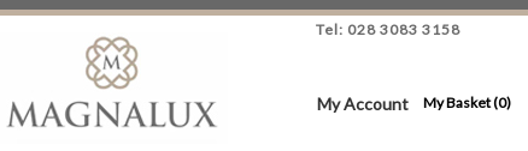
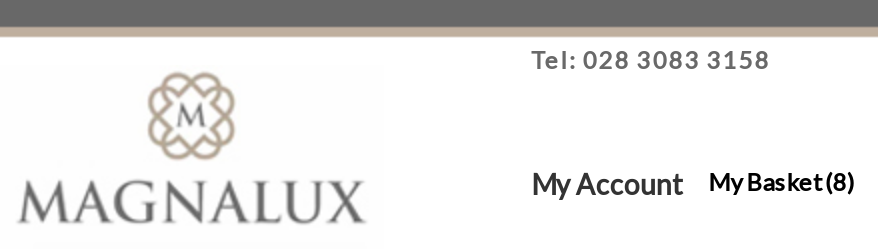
- My Account My Basket (0)
+ My Account My Basket (8)
